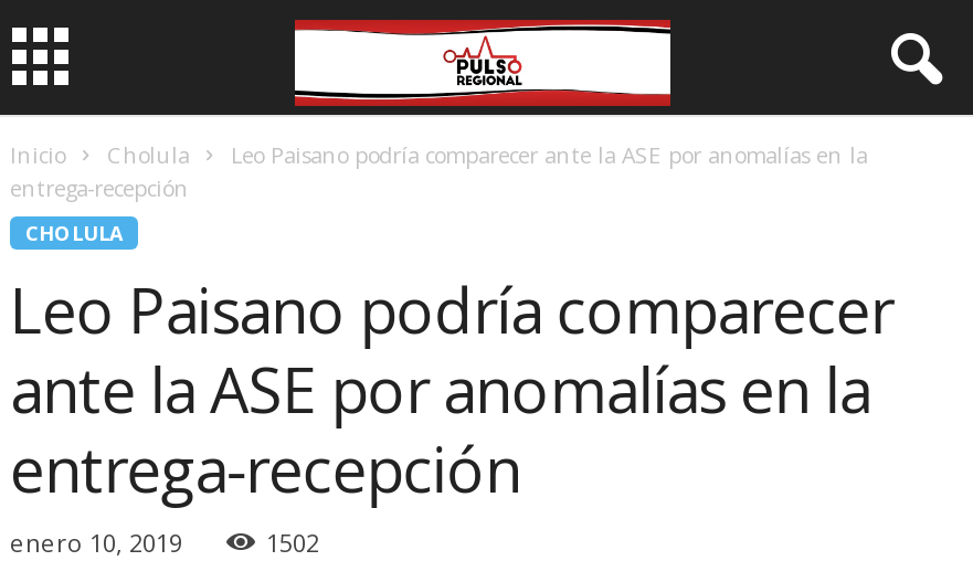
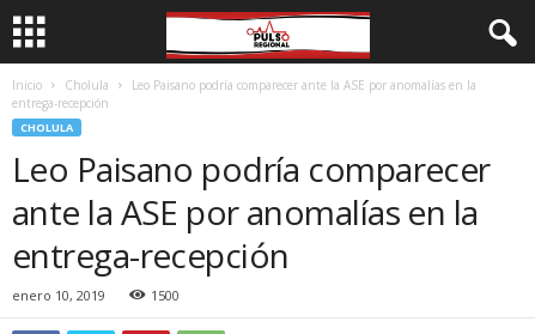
- 1502
+ 1500
